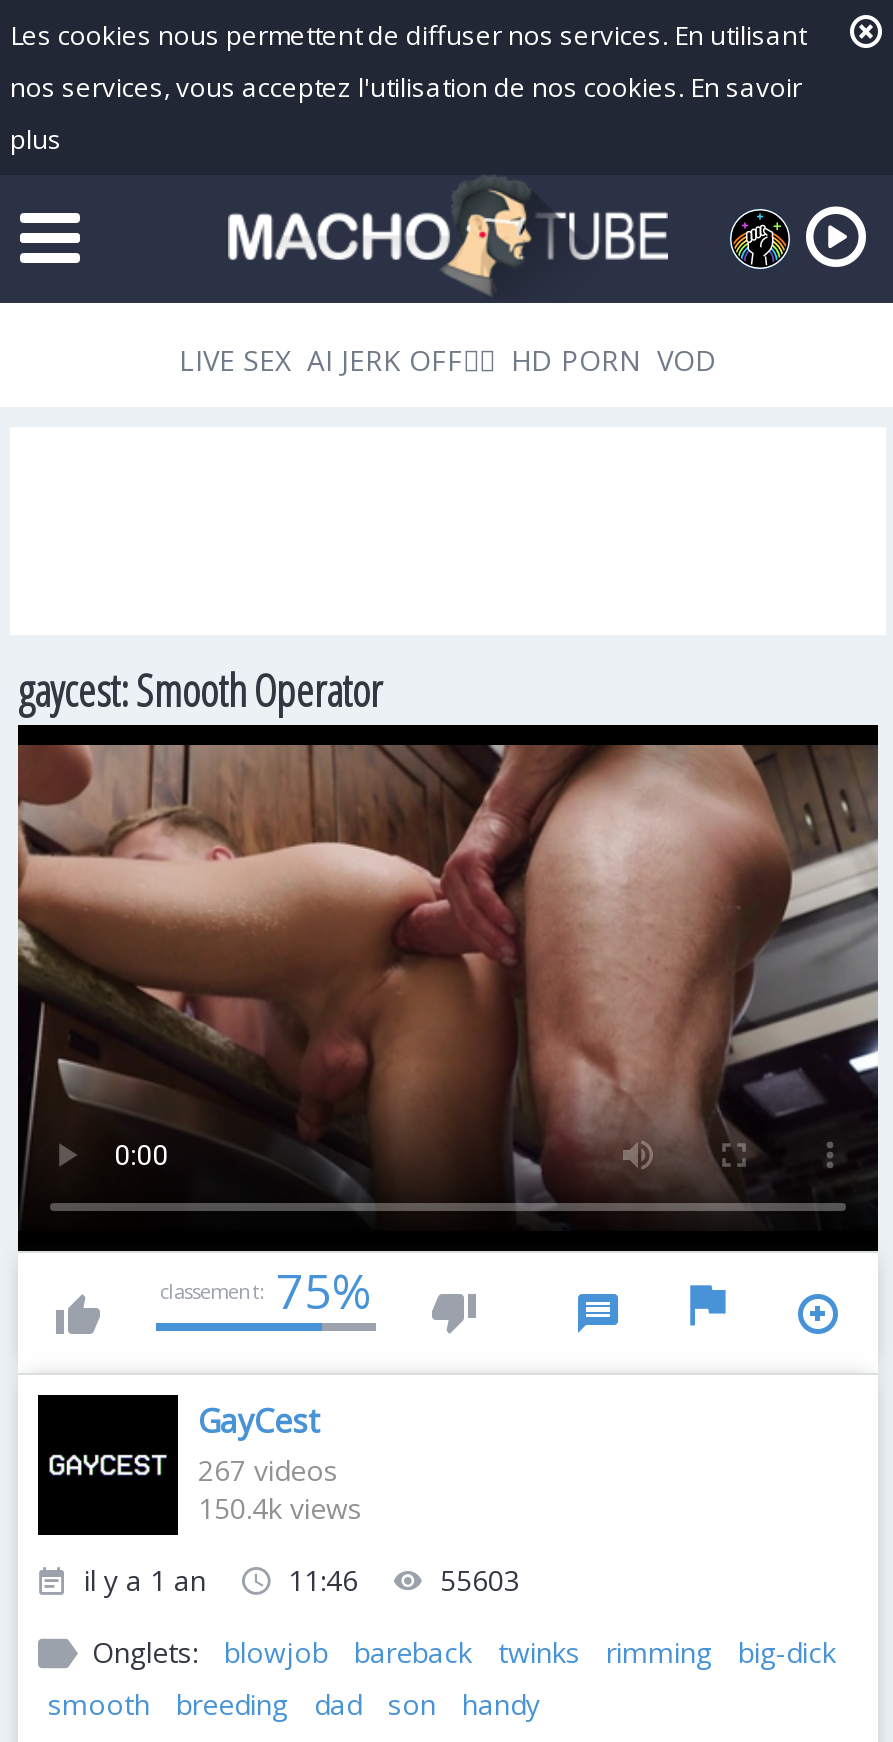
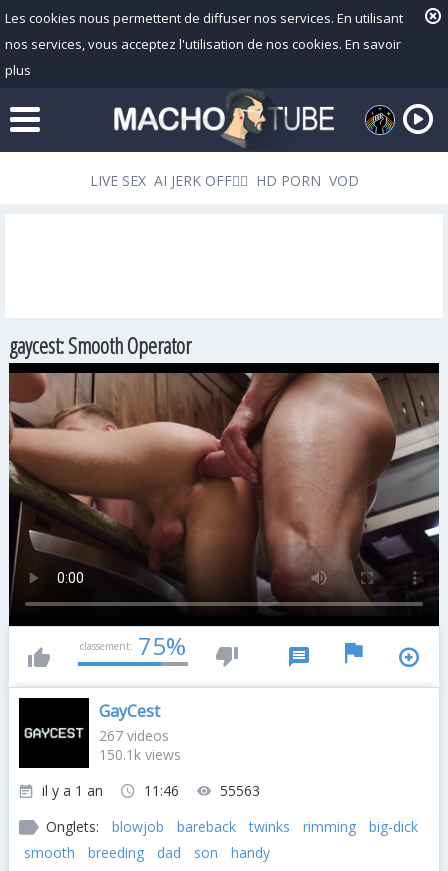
- 150.4k views
+ 150.1k views

- 55603
+ 55563
